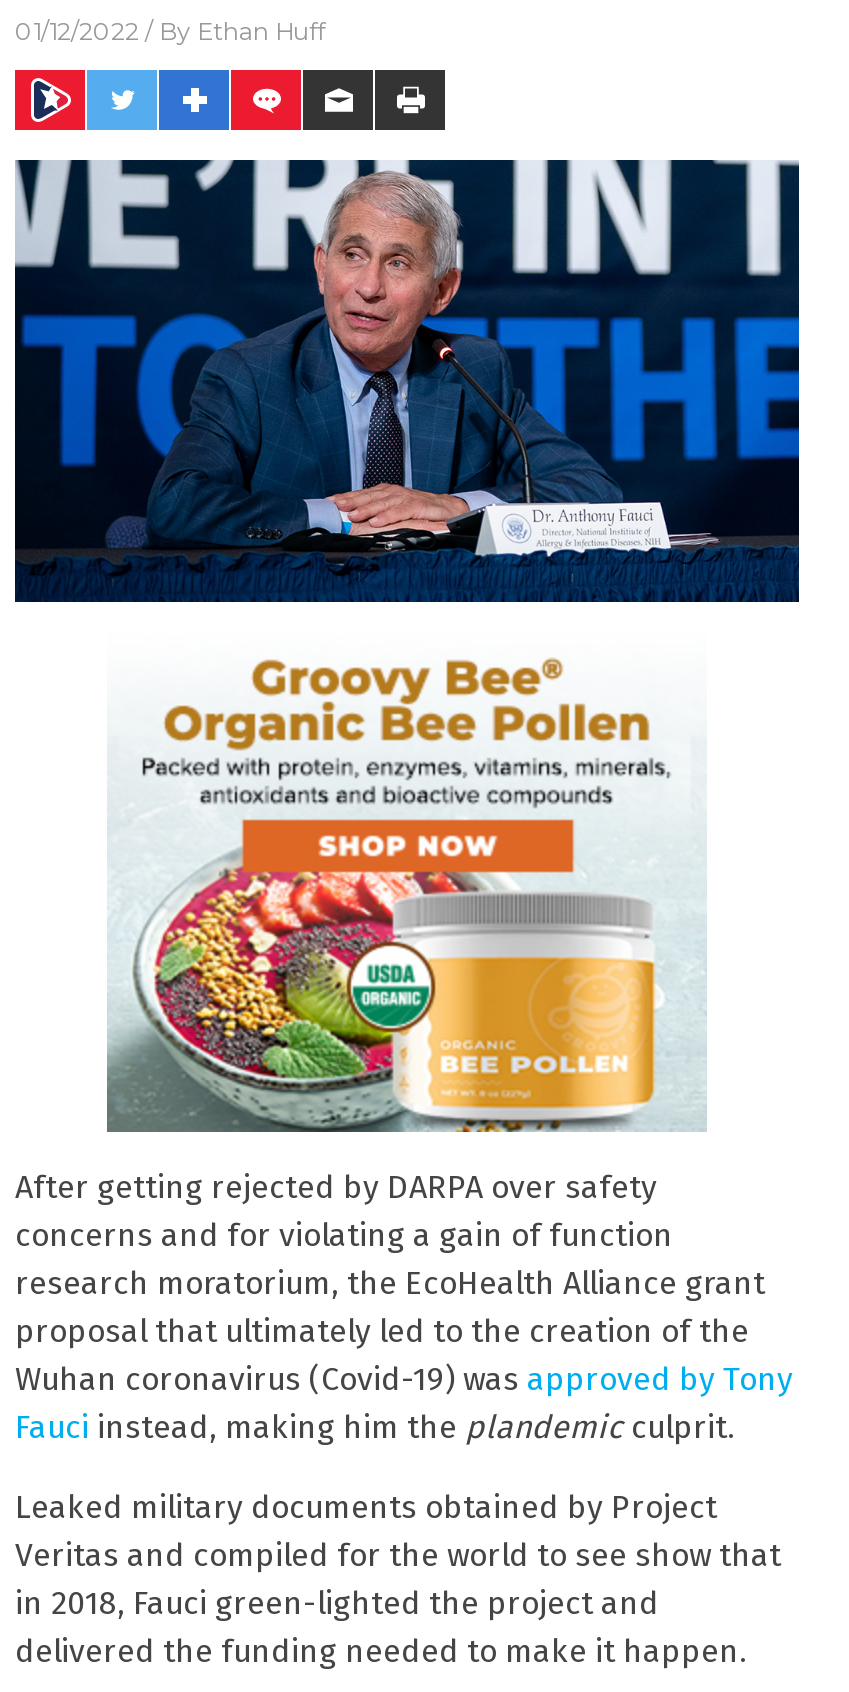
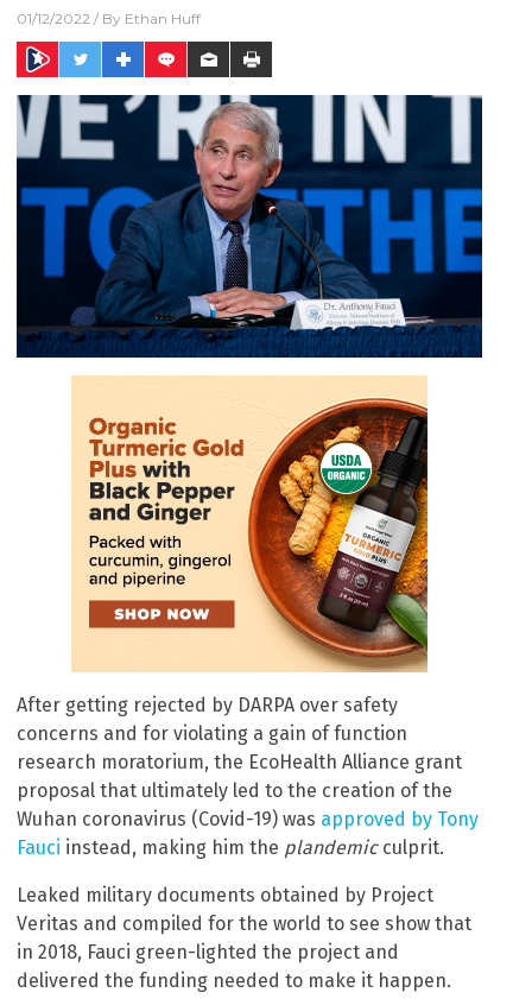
- [image]
+ [image]
